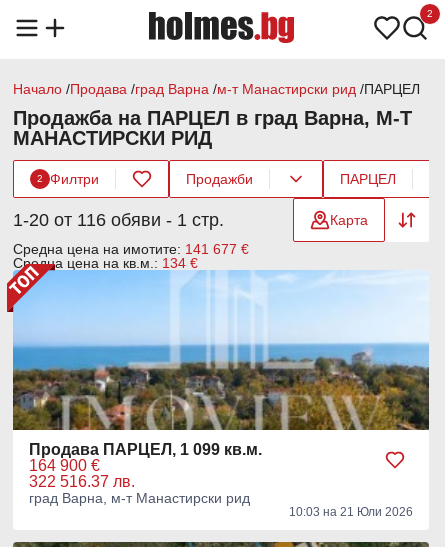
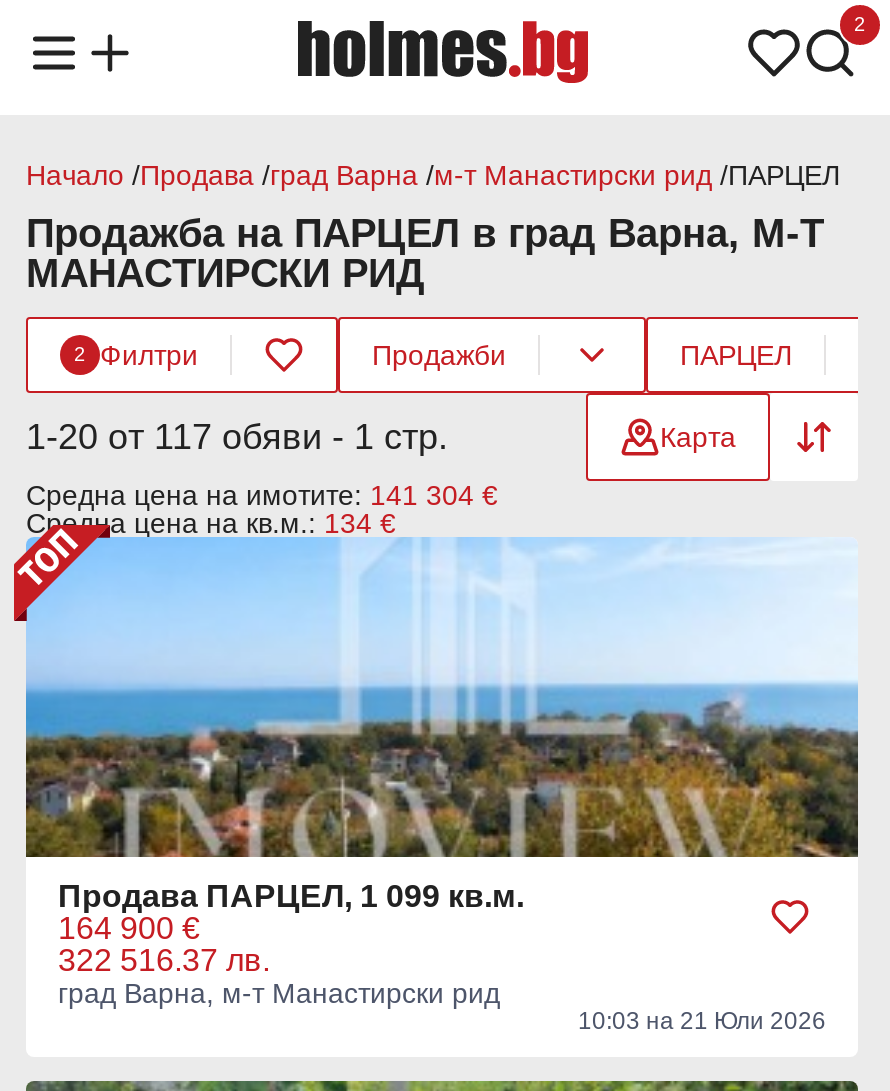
- 1-20 от 116 обяви - 1 стр.
+ 1-20 от 117 обяви - 1 стр.

- Средна цена на имотите: 141 677 €
+ Средна цена на имотите: 141 304 €
